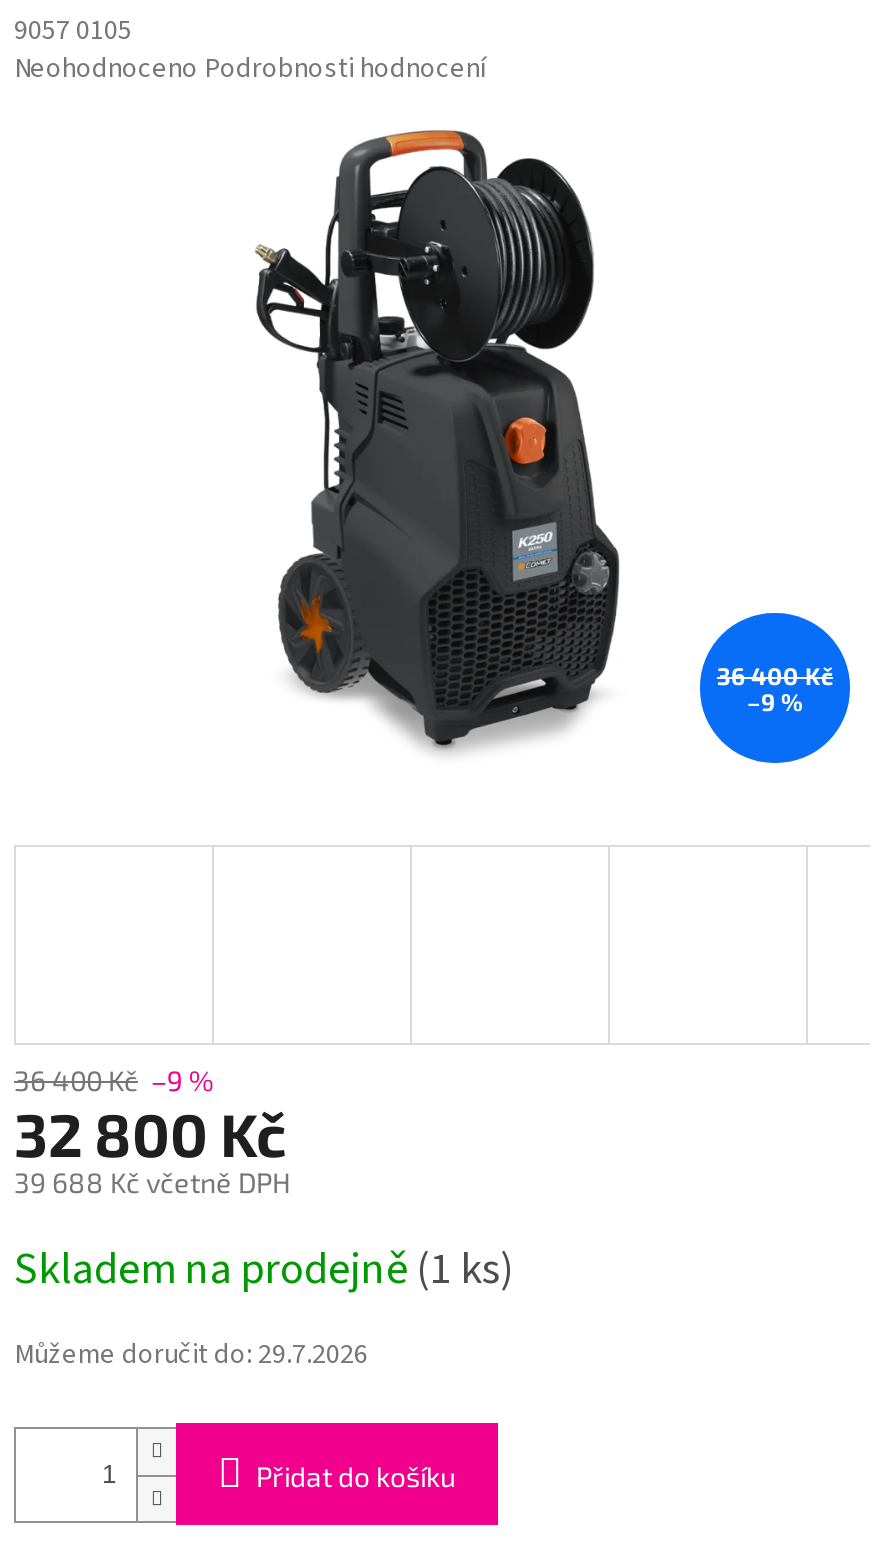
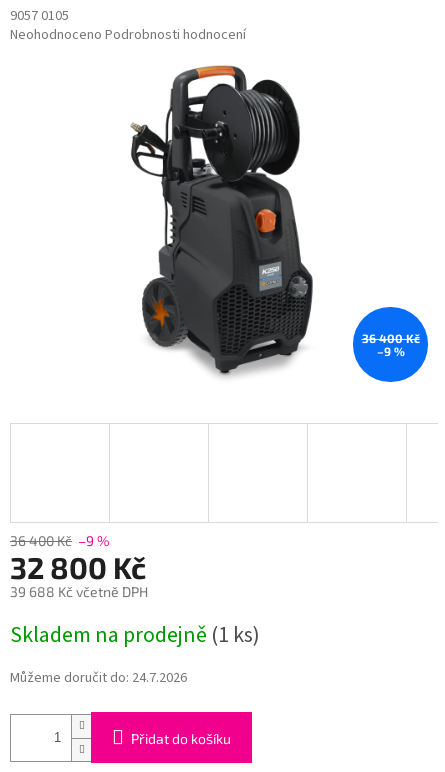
- Můžeme doručit do: 29.7.2026
+ Můžeme doručit do: 24.7.2026
